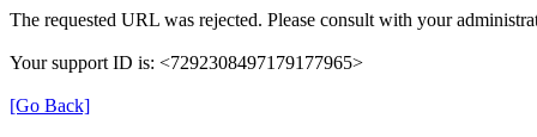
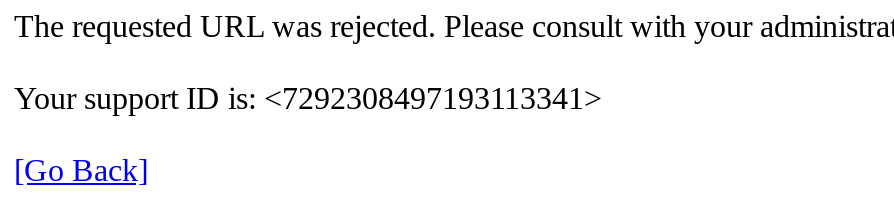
- Your support ID is: <7292308497179177965>
+ Your support ID is: <7292308497193113341>
